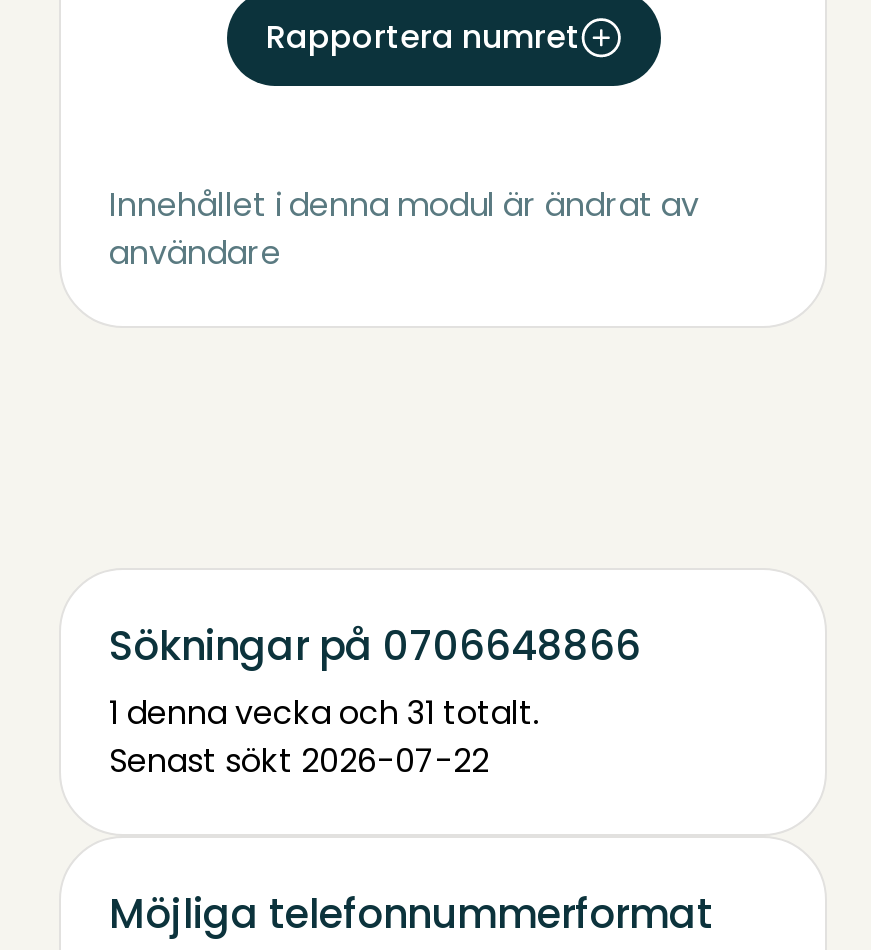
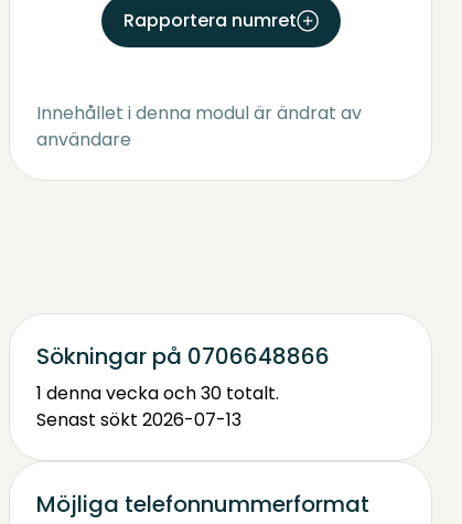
- 1 denna vecka och 31 totalt.
+ 1 denna vecka och 30 totalt.

- Senast sökt 2026-07-22
+ Senast sökt 2026-07-13
